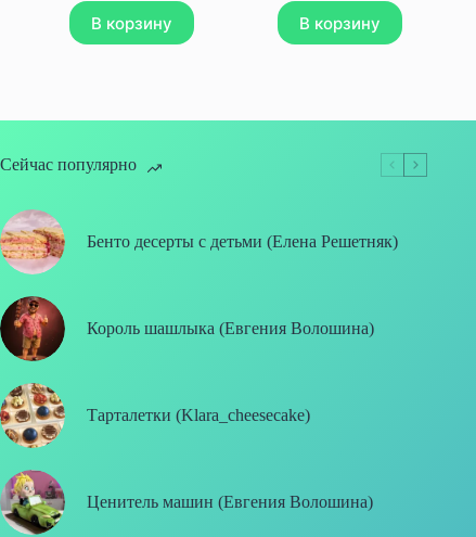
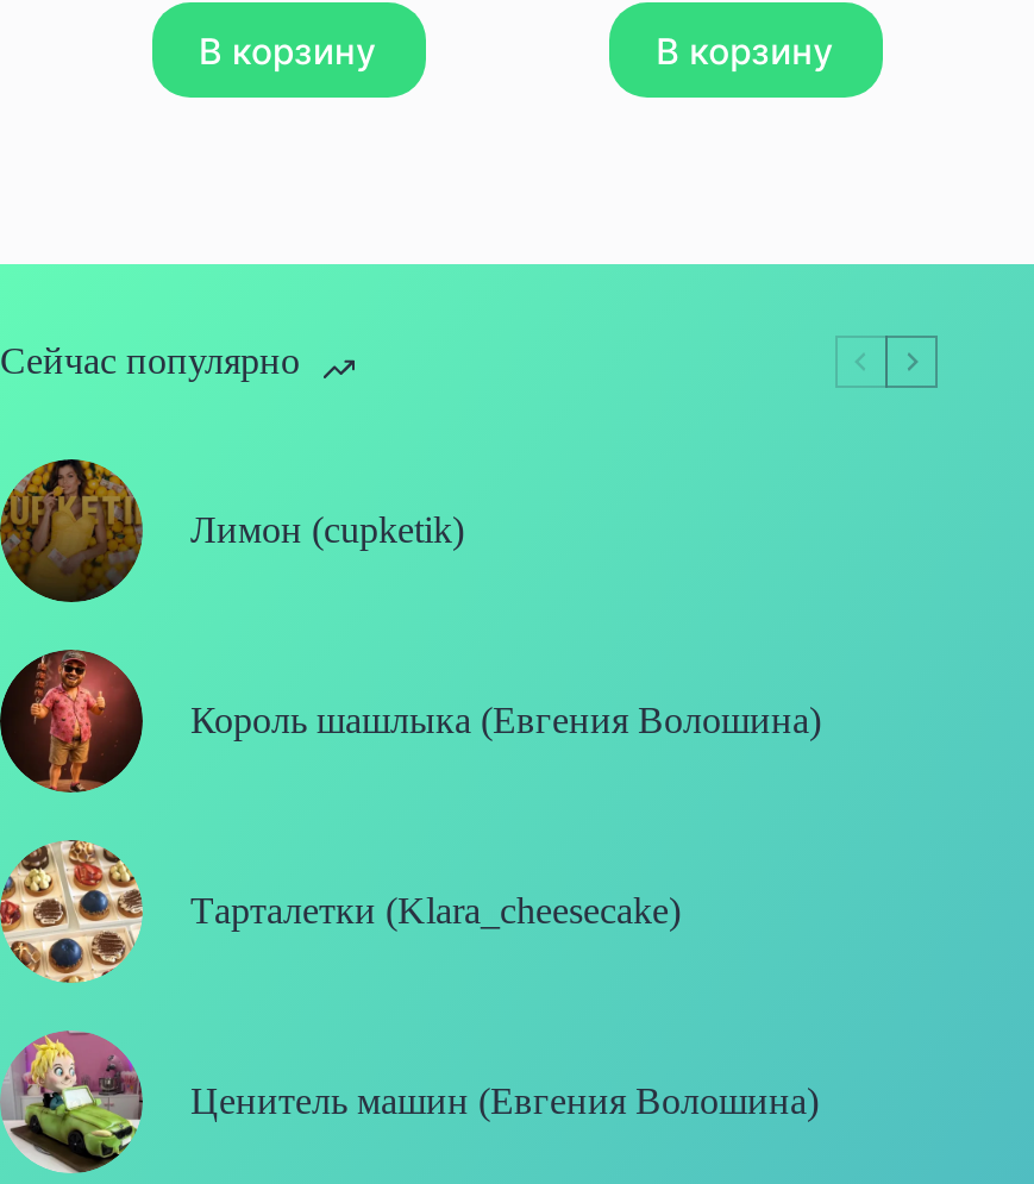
- [image]
- Бенто десерты с детьми (Елена Решетняк)
+ [image]
+ Лимон (cupketik)
